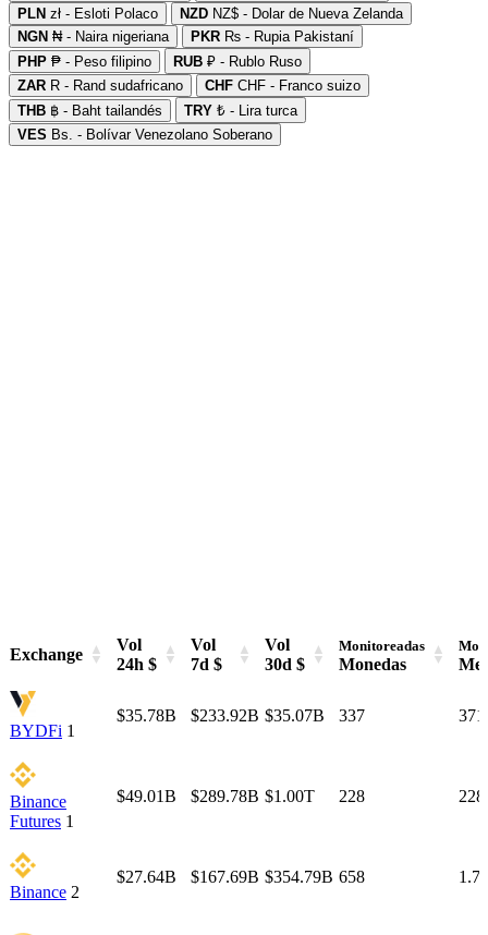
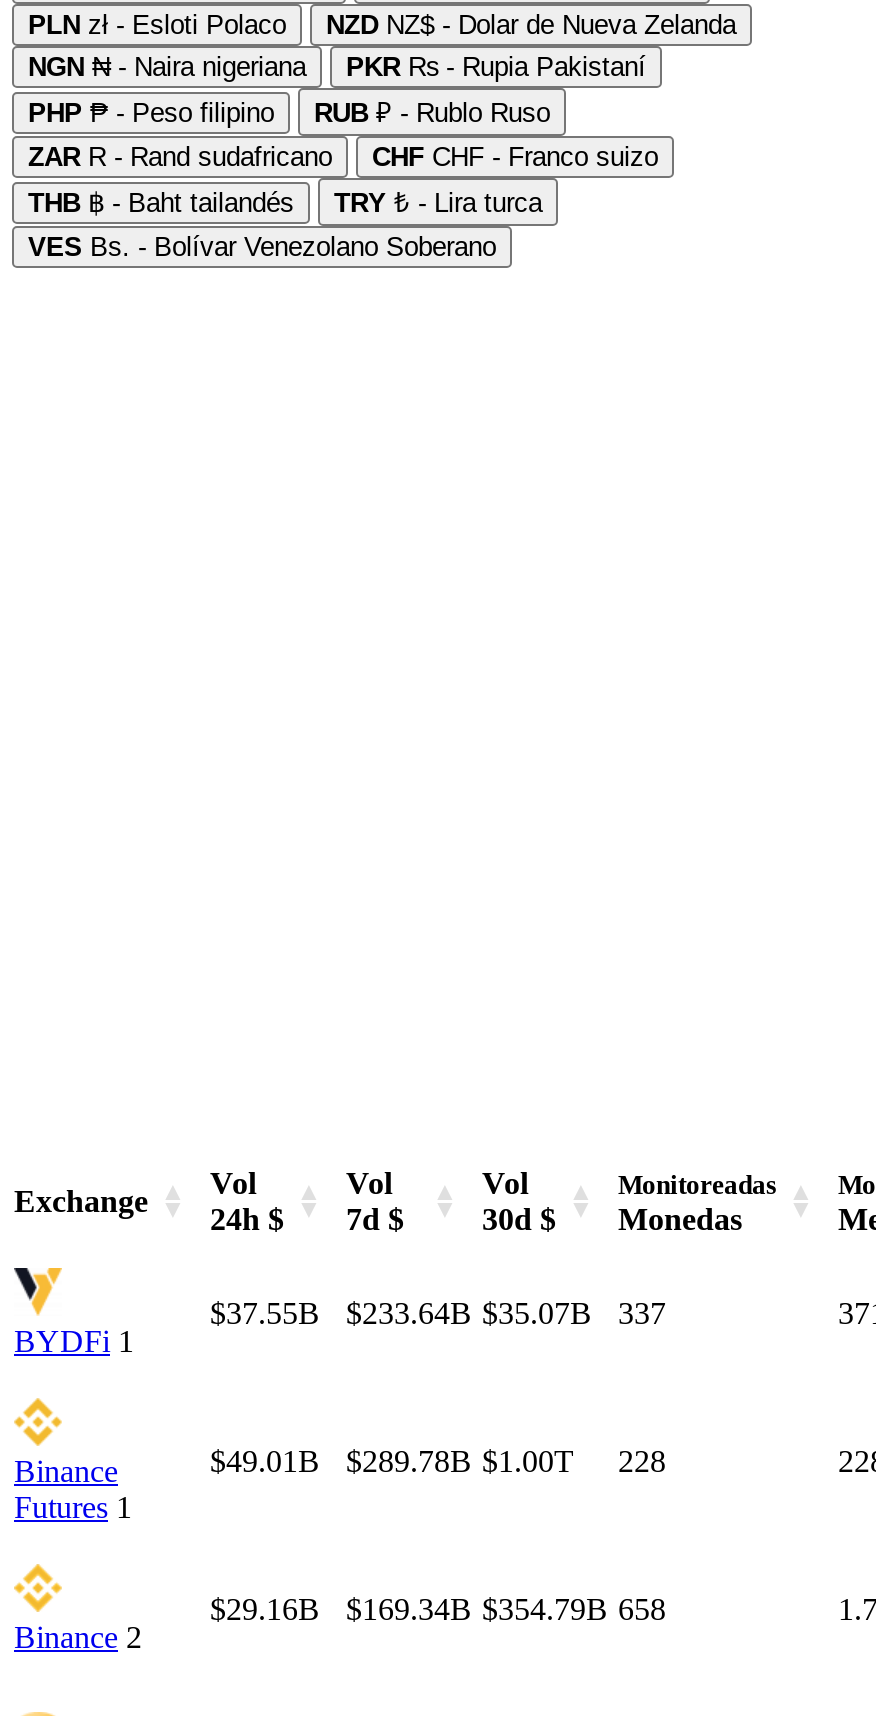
- $35.78B
- $233.92B $35.07B
+ $37.55B
+ $233.64B $35.07B

- $27.64B
- $167.69B $354.79B 658
+ $29.16B
+ $169.34B $354.79B 658
